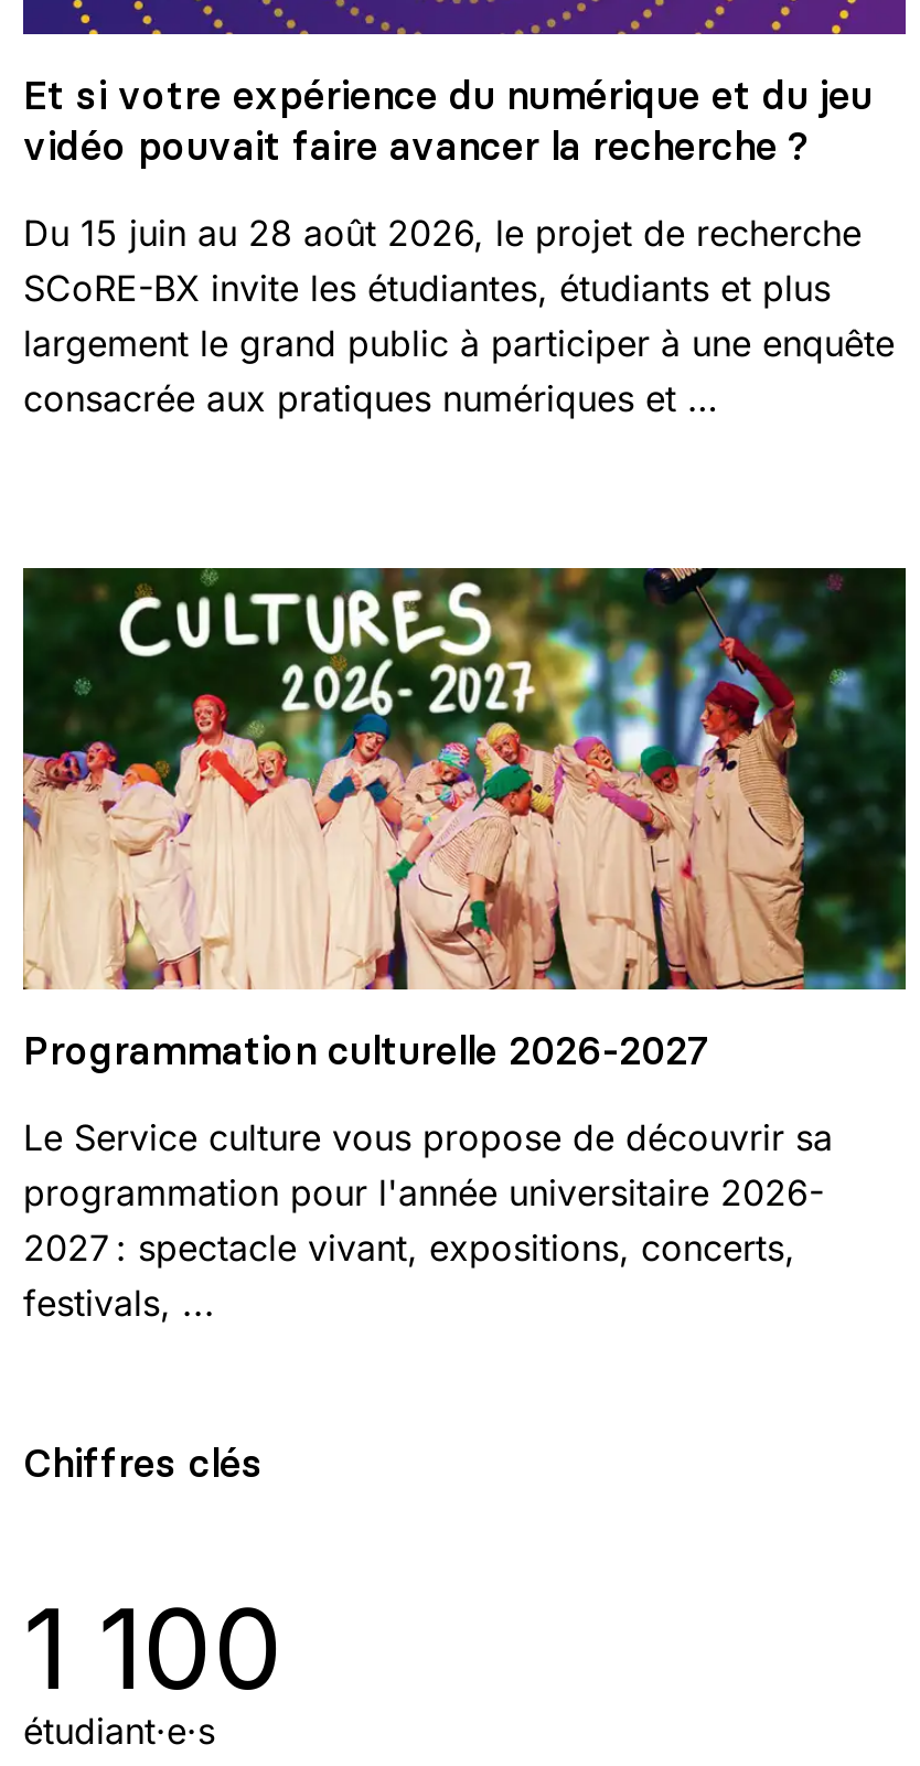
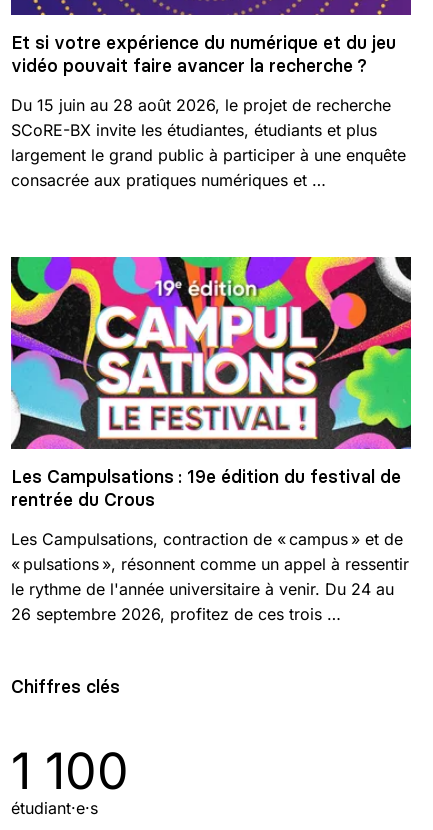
- [image]
- Programmation culturelle 2026-2027
+ [image]
+ Les Campulsations : 19e édition du festival de
+ rentrée du Crous

- Le Service culture vous propose de découvrir sa
- programmation pour l'année universitaire 2026-
- 2027 : spectacle vivant, expositions, concerts,
- festivals, ...
+ Les Campulsations, contraction de « campus » et de
+ « pulsations », résonnent comme un appel à ressentir
+ le rythme de l'année universitaire à venir. Du 24 au
+ 26 septembre 2026, profitez de ces trois …
